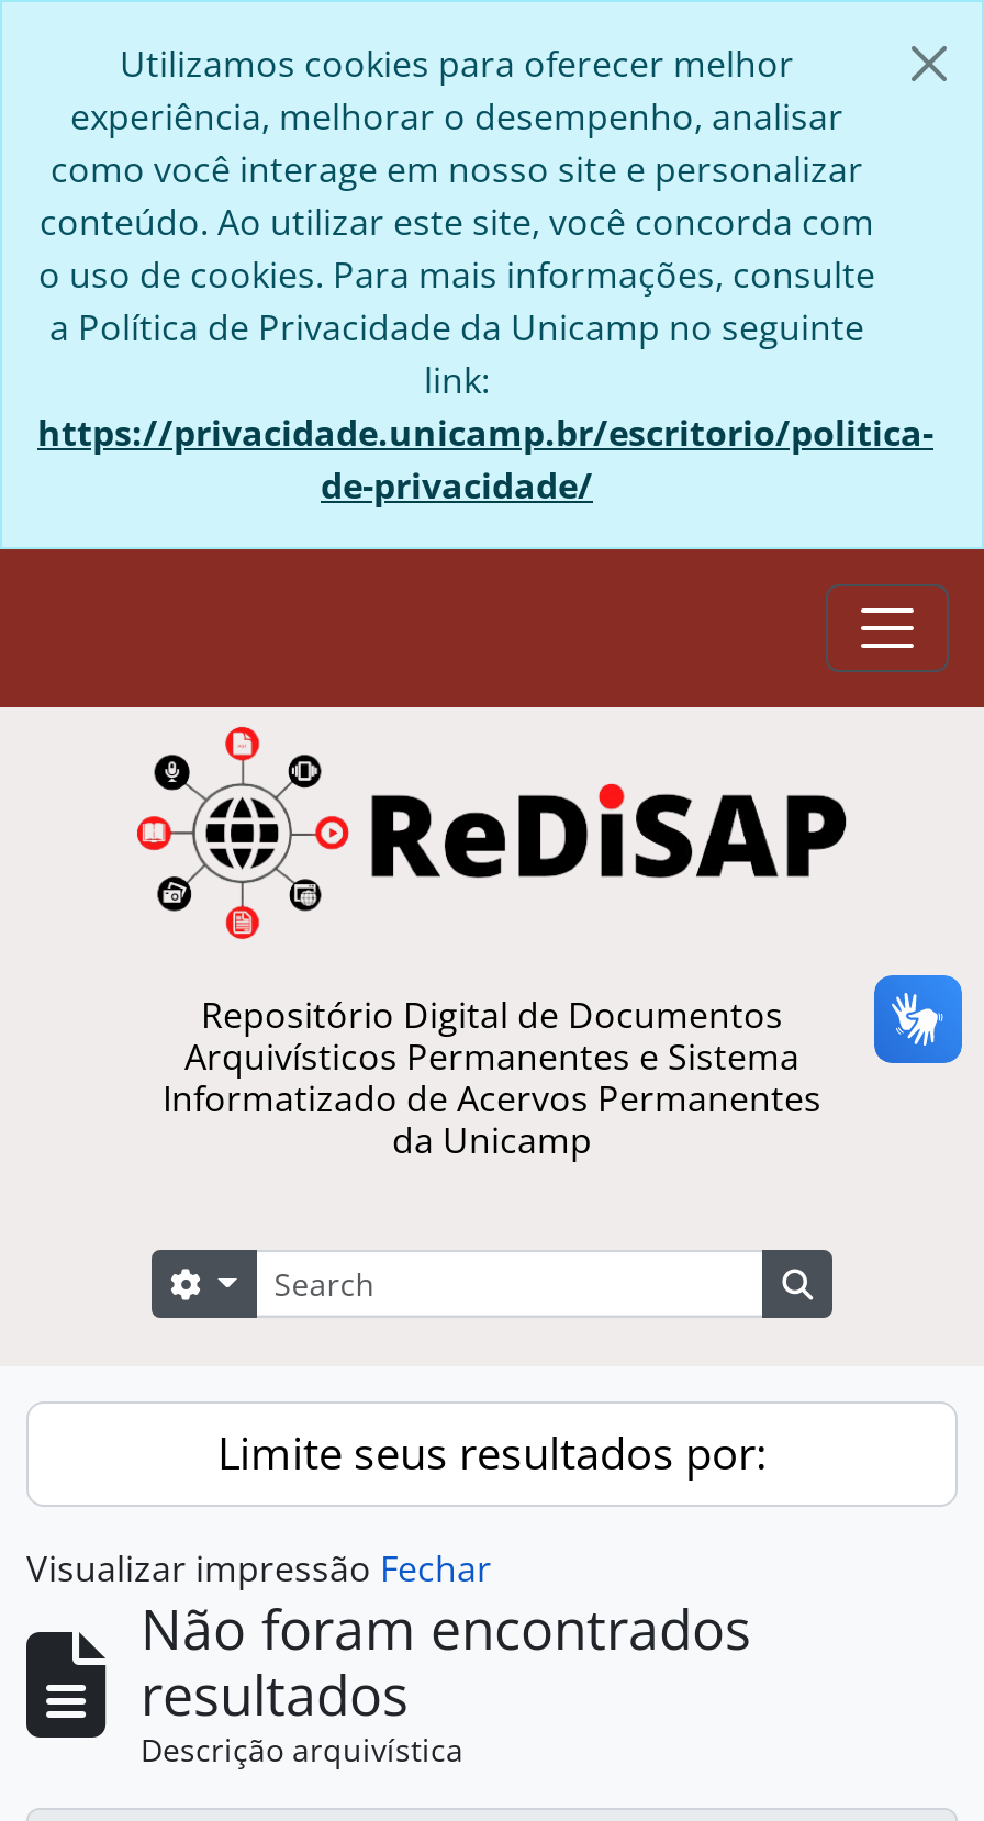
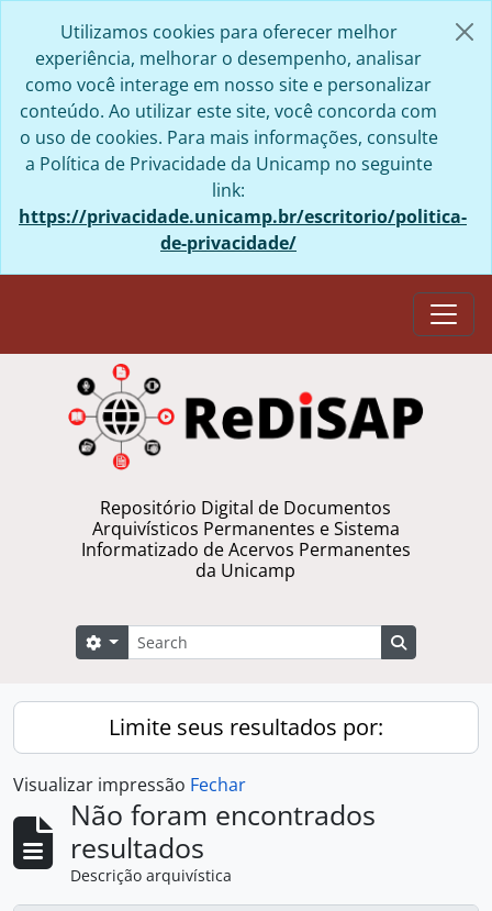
- [image]
